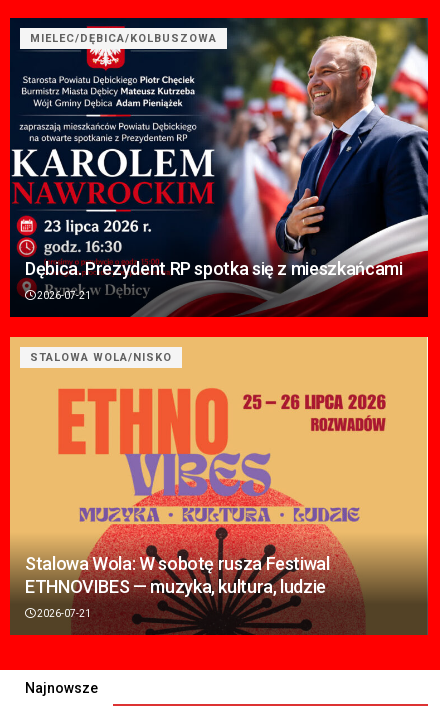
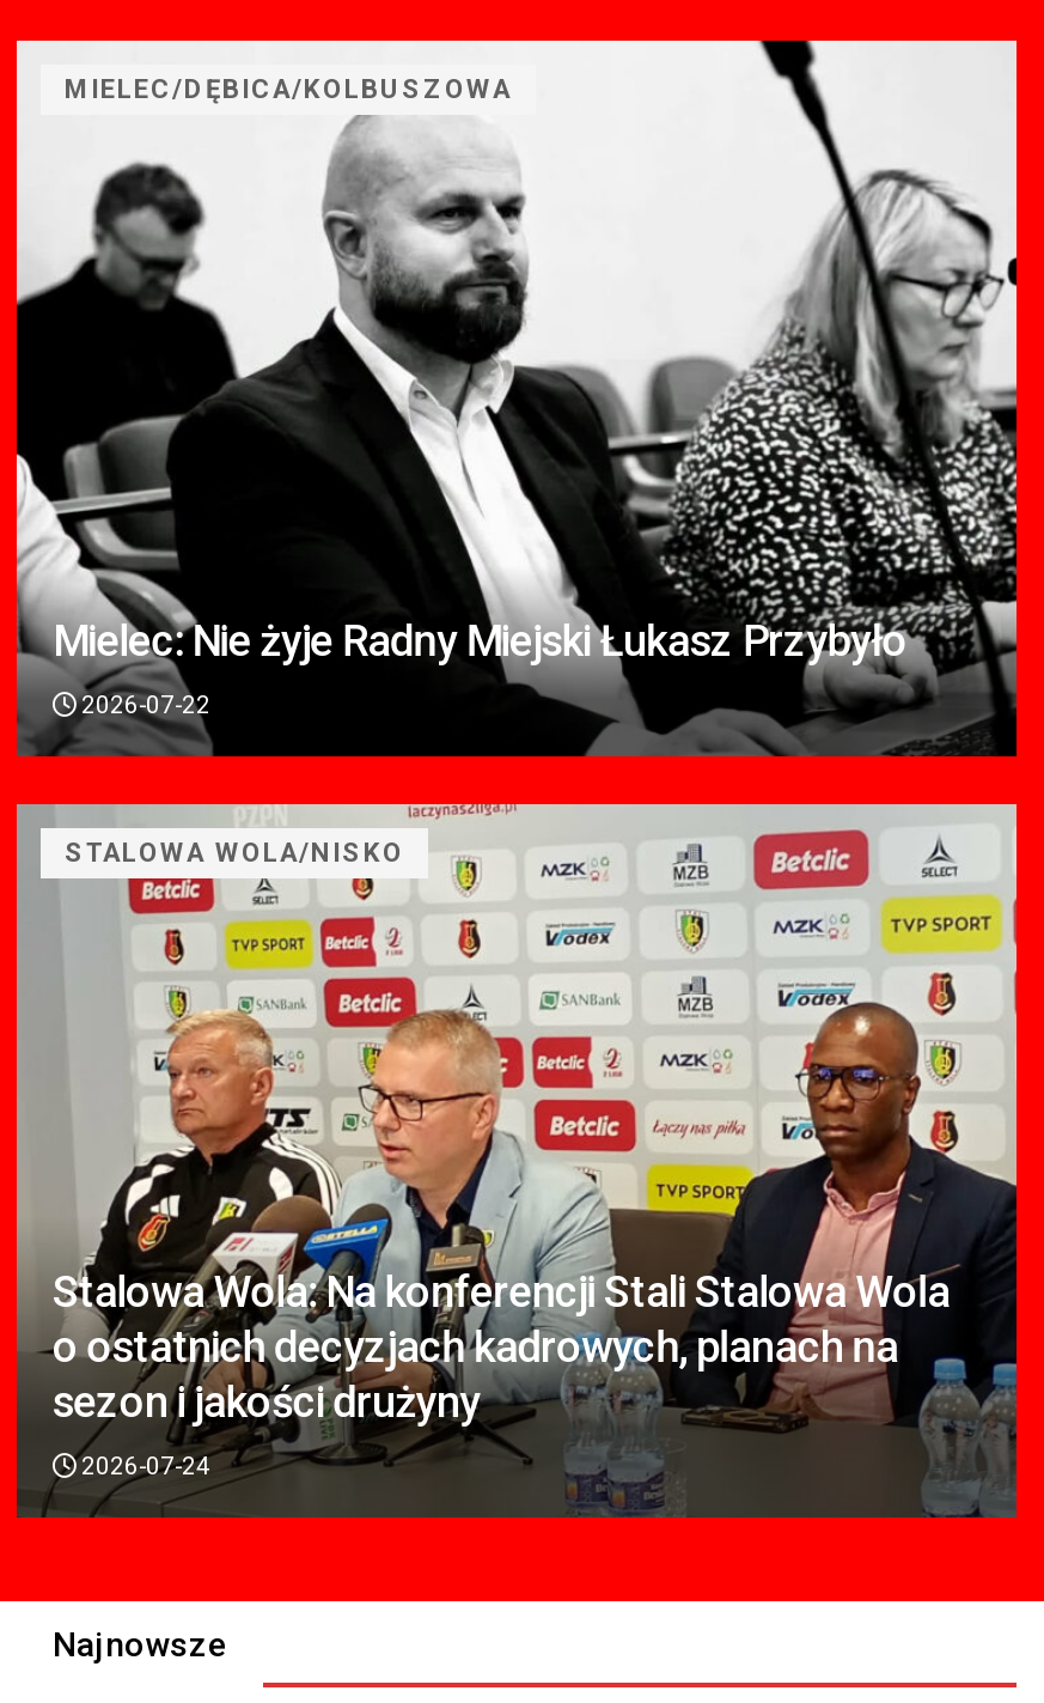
- [image]
- Dębica. Prezydent RP spotka się z mieszkańcami
+ [image]
+ Mielec: Nie żyje Radny Miejski Łukasz Przybyło

- 2026-07-21
+ 2026-07-22

- [image]
- Stalowa Wola: W sobotę rusza Festiwal
- ETHNOVIBES — muzyka, kultura, ludzie
+ [image]
+ Stalowa Wola: Na konferencji Stali Stalowa Wola
+ o ostatnich decyzjach kadrowych, planach na
+ sezon i jakości drużyny

- 2026-07-21
+ 2026-07-24
